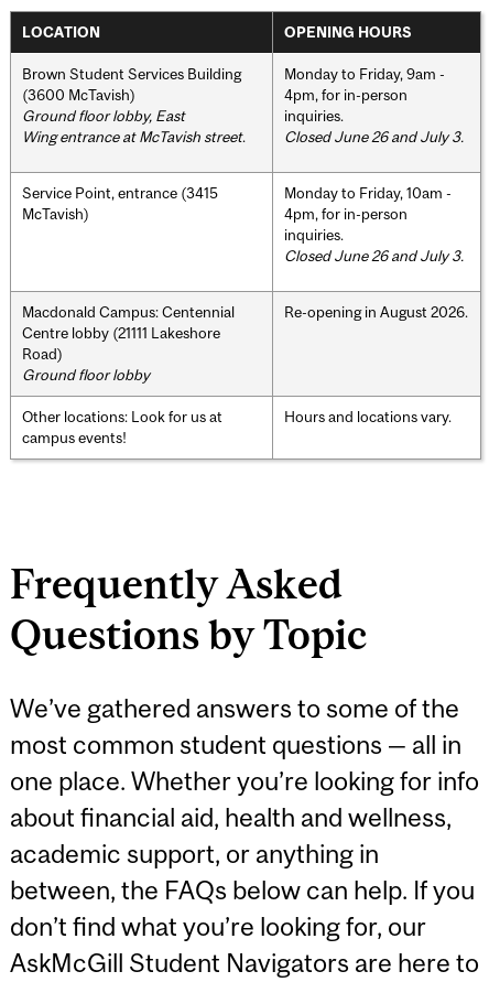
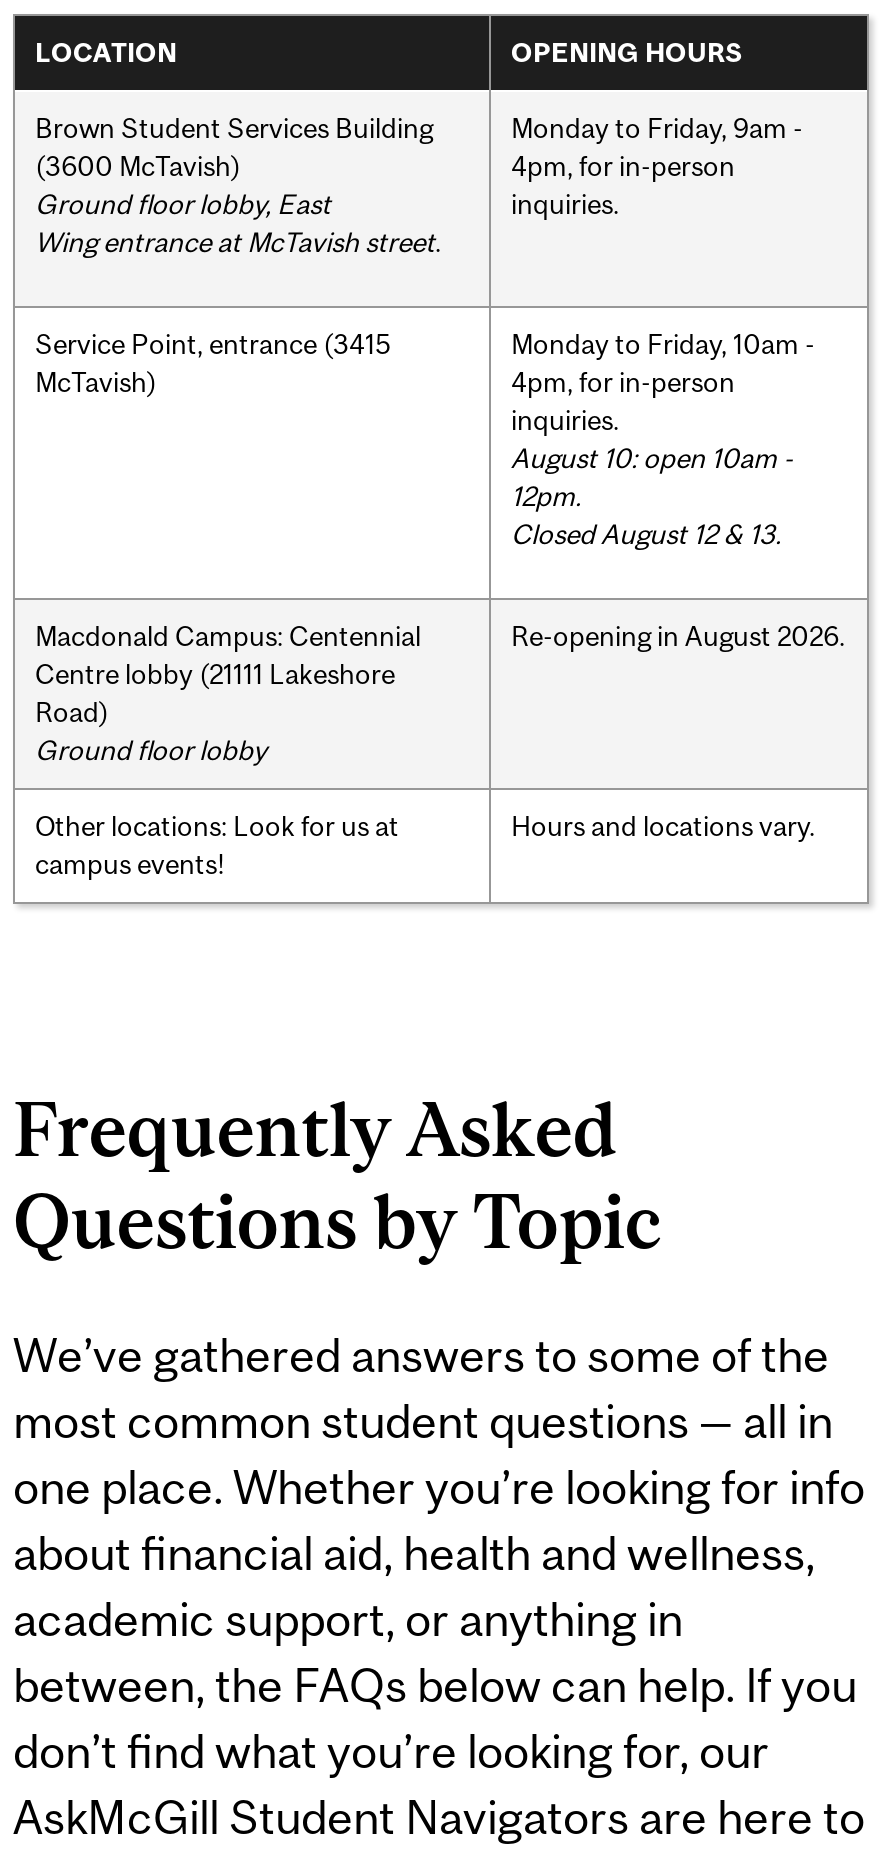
- Closed June 26 and July 3.

- Closed June 26 and July 3.
+ August 10: open 10am -
+ 12pm.
+ Closed August 12 & 13.
